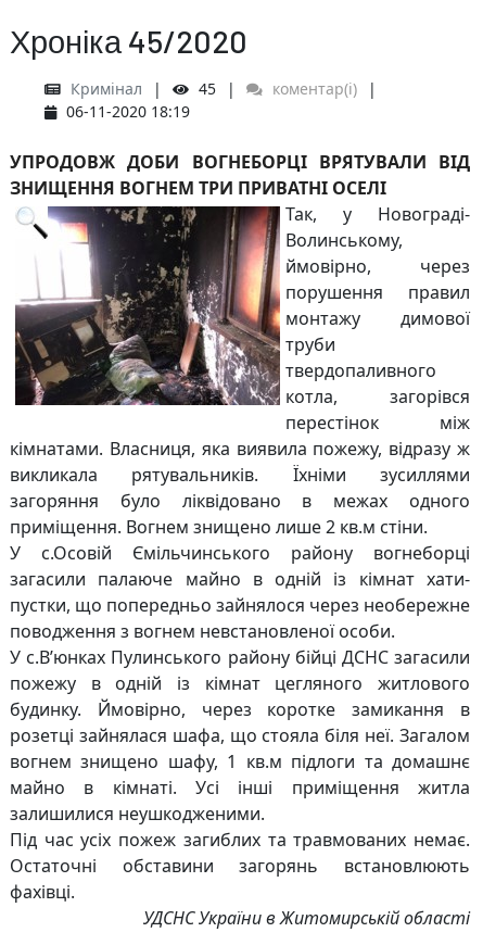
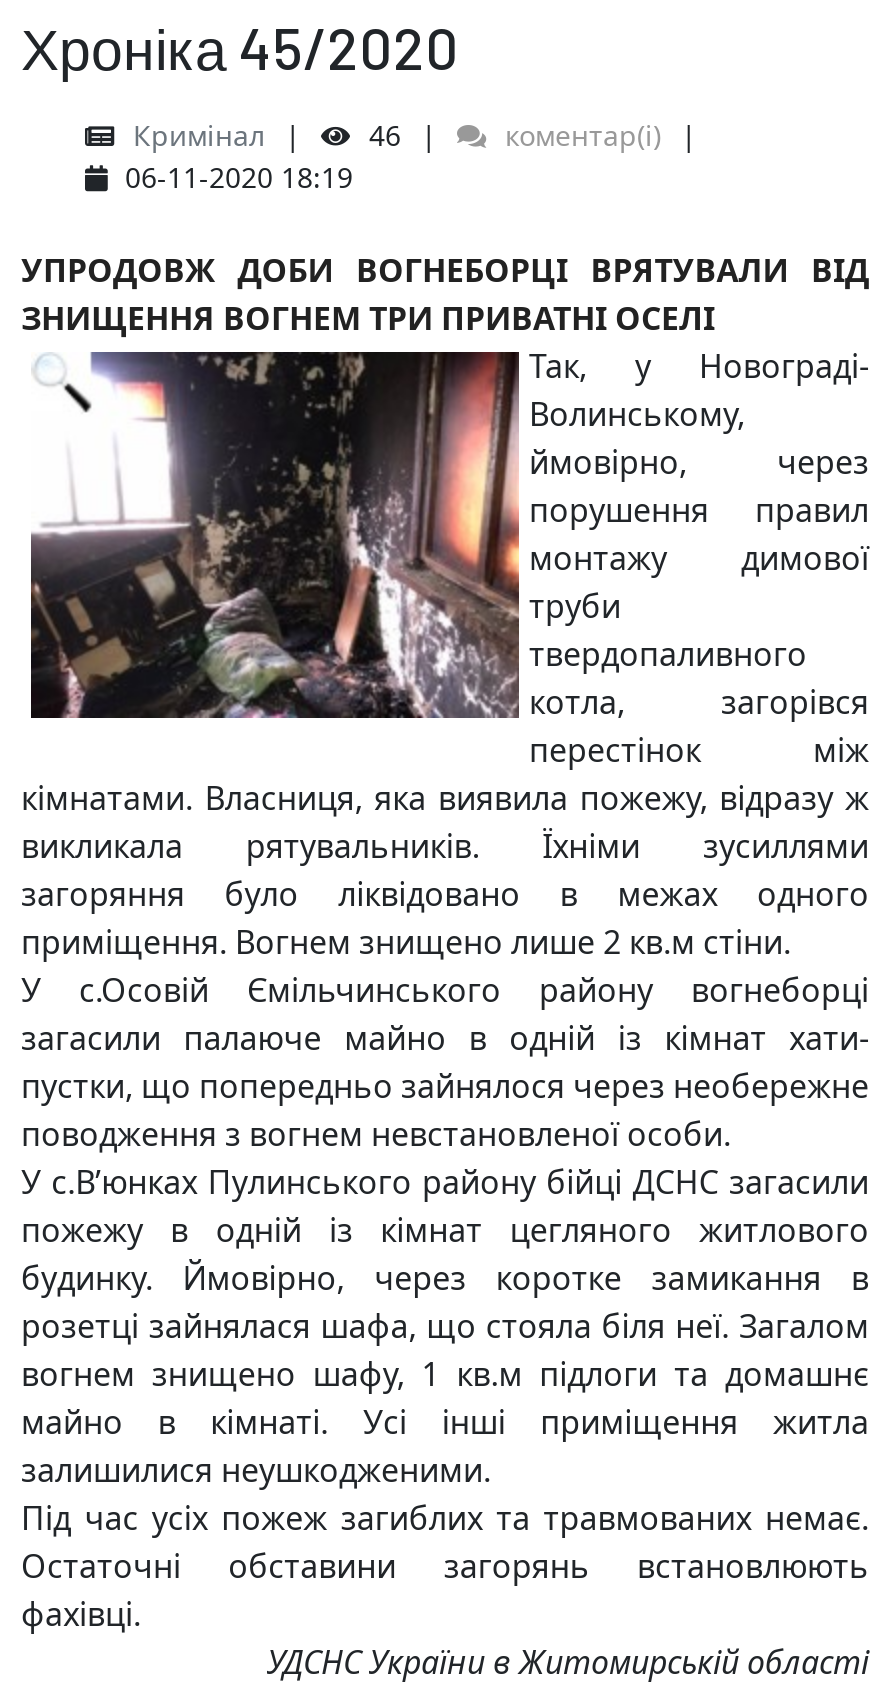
- 45
+ 46
